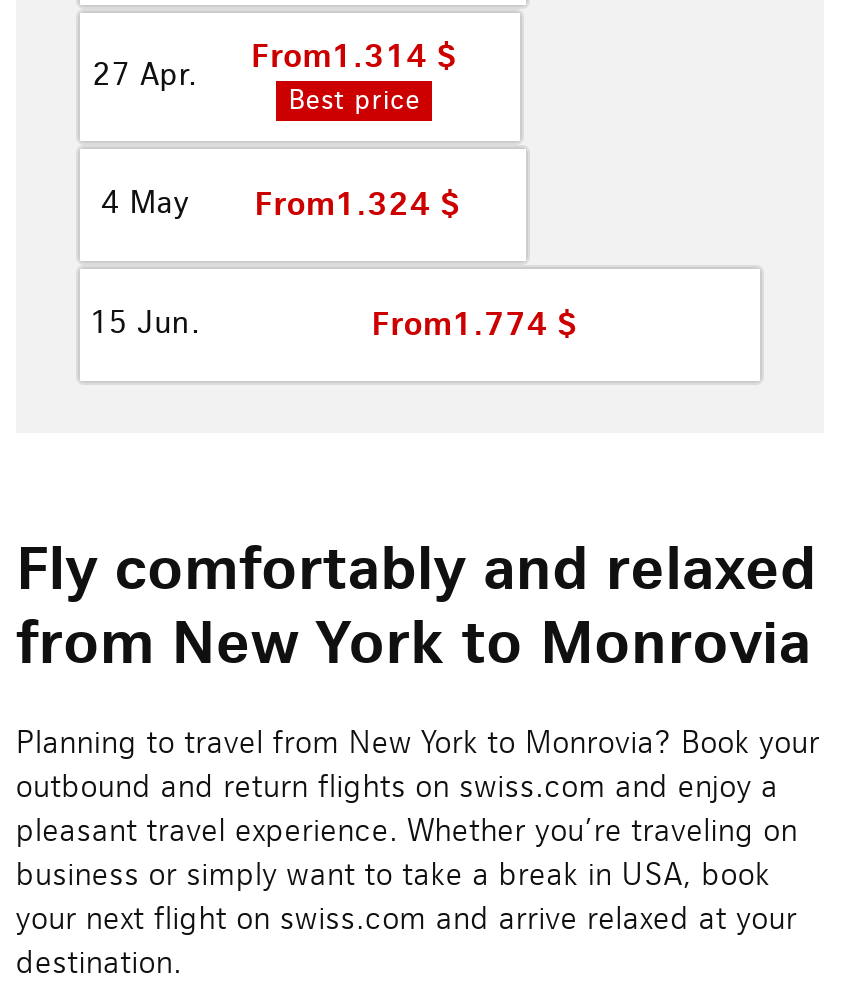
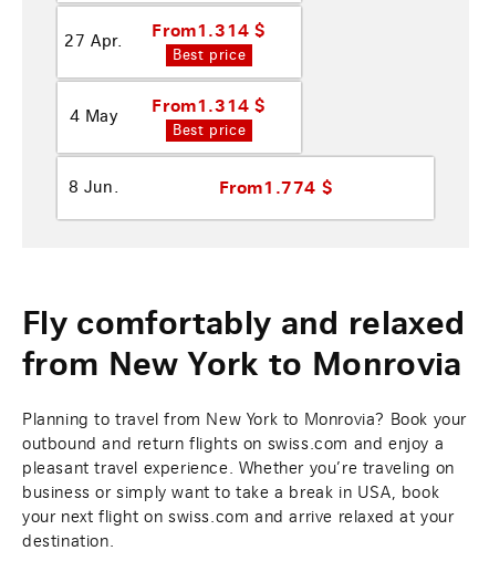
- From1.324 $
+ From1.314 $
+ Best price

- 15 Jun.
+ 8 Jun.
